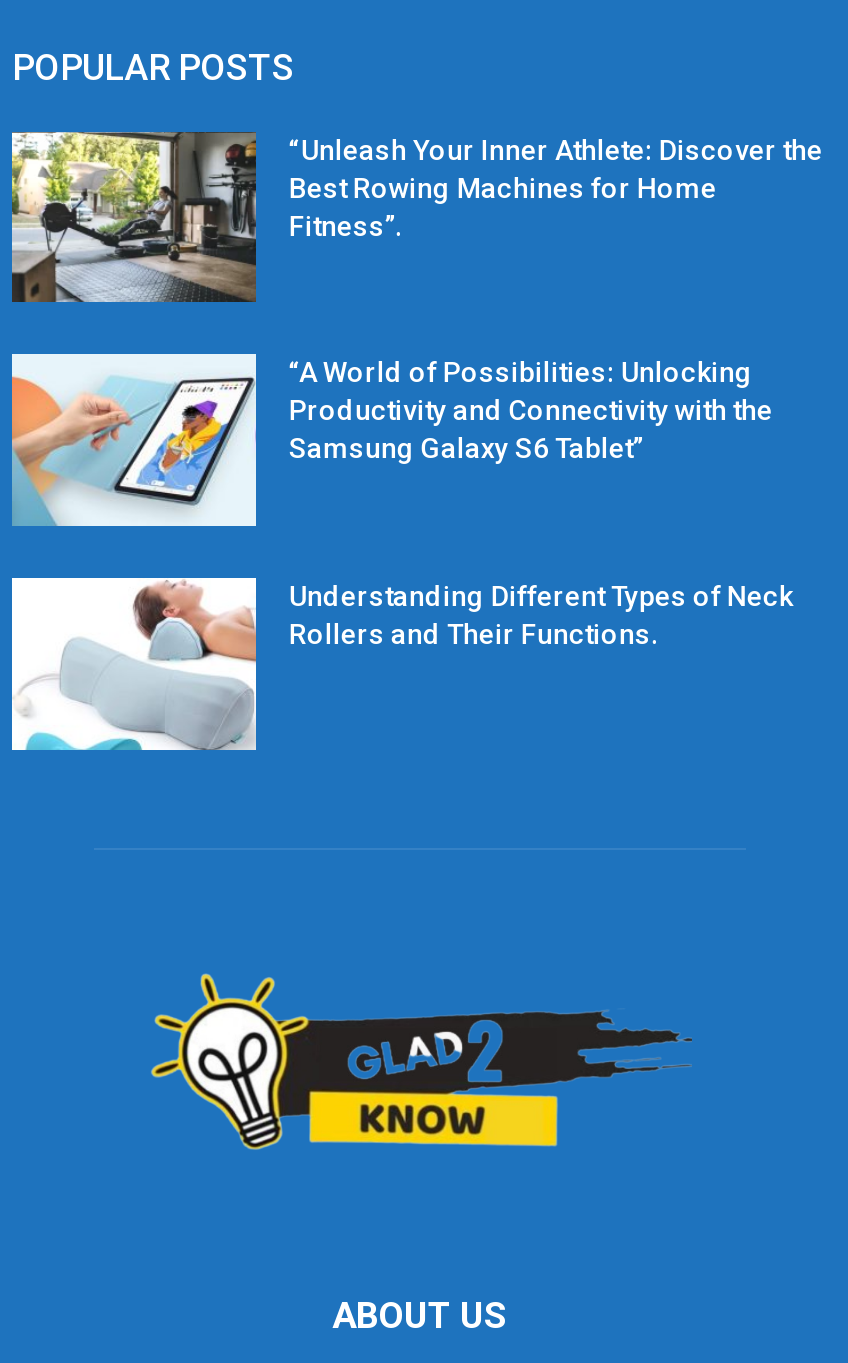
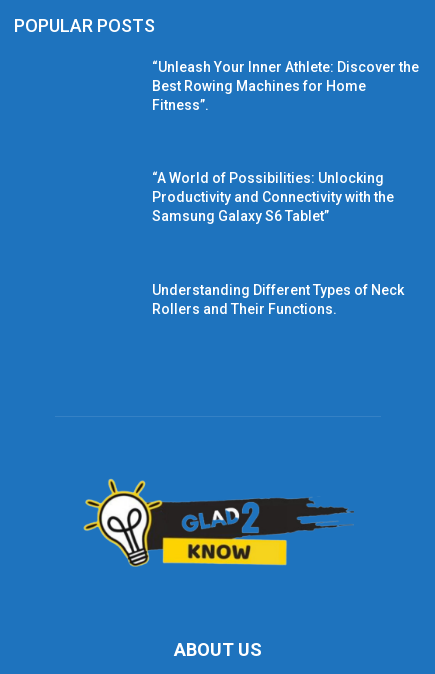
- [image]

- [image]

- [image]
